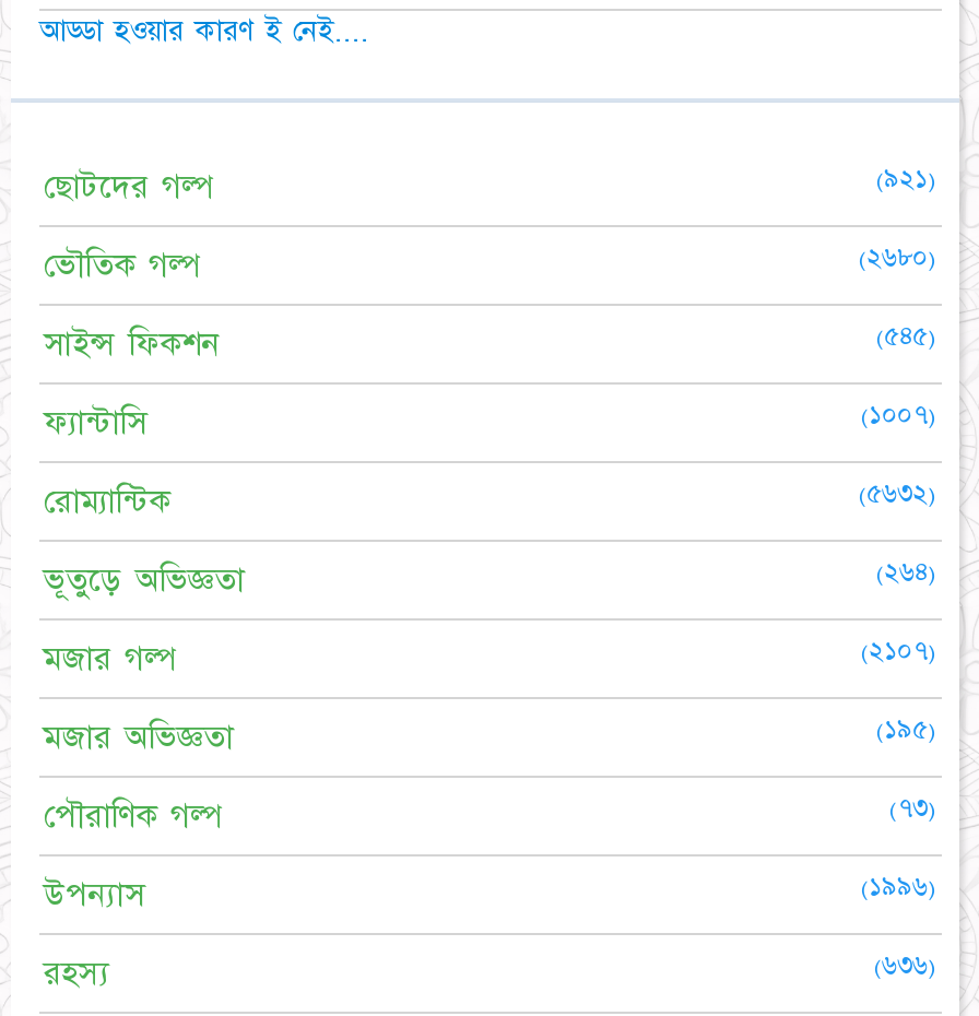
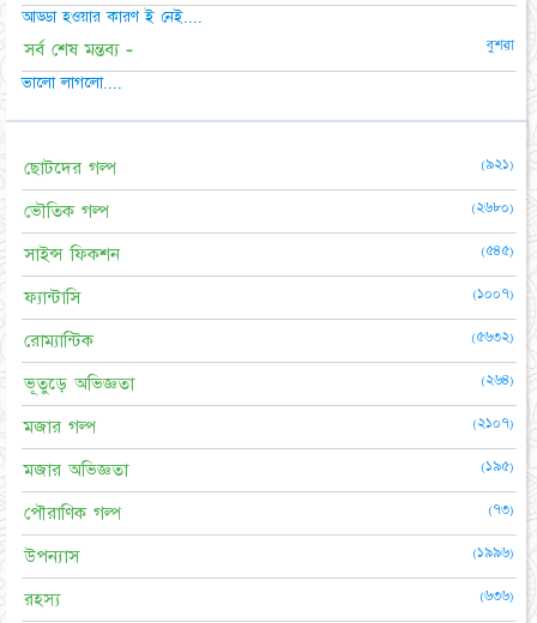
+ সর্ব শেষ মন্তব্য -
+ বুশরা
+ ভালো লাগলো....
